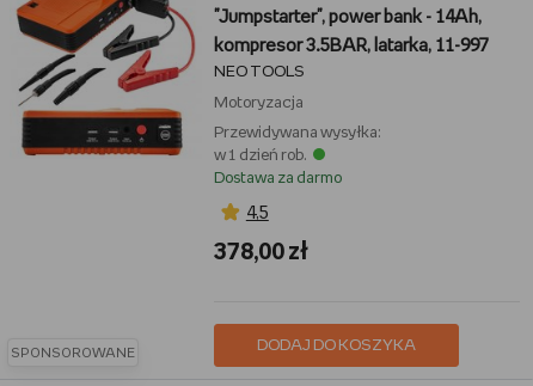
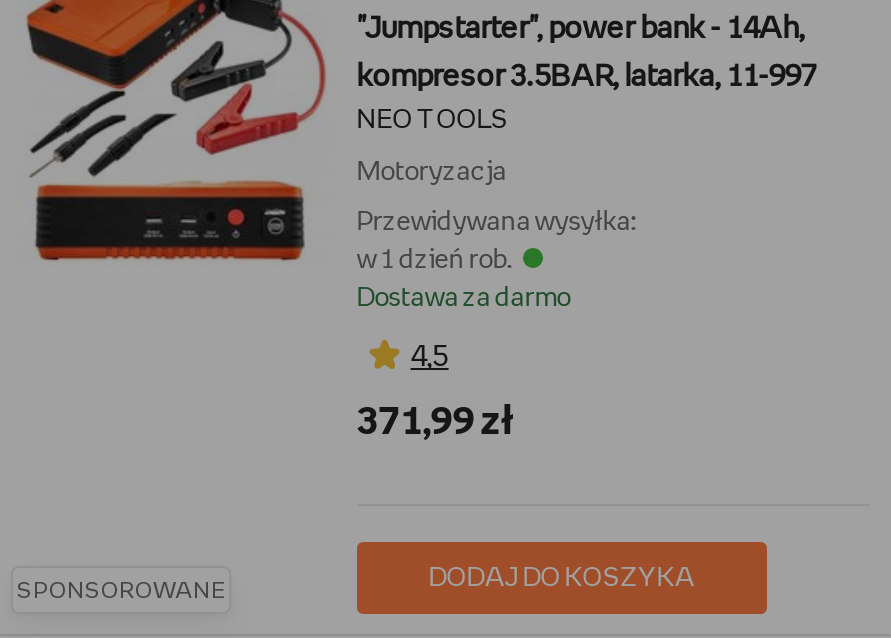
- 378,00 zł
+ 371,99 zł
